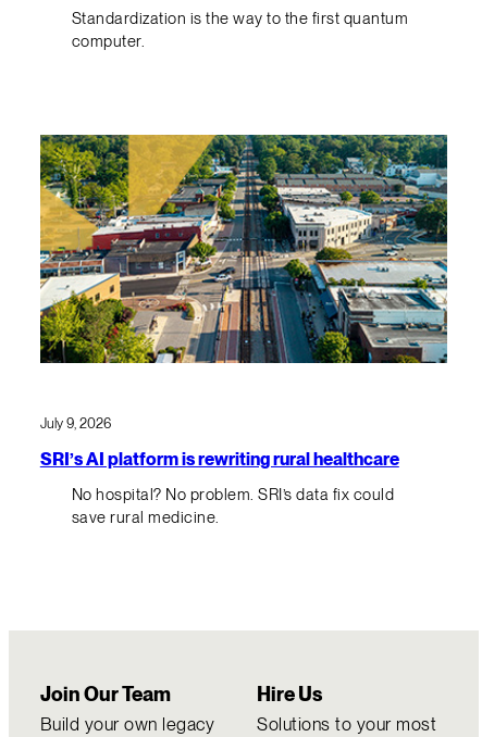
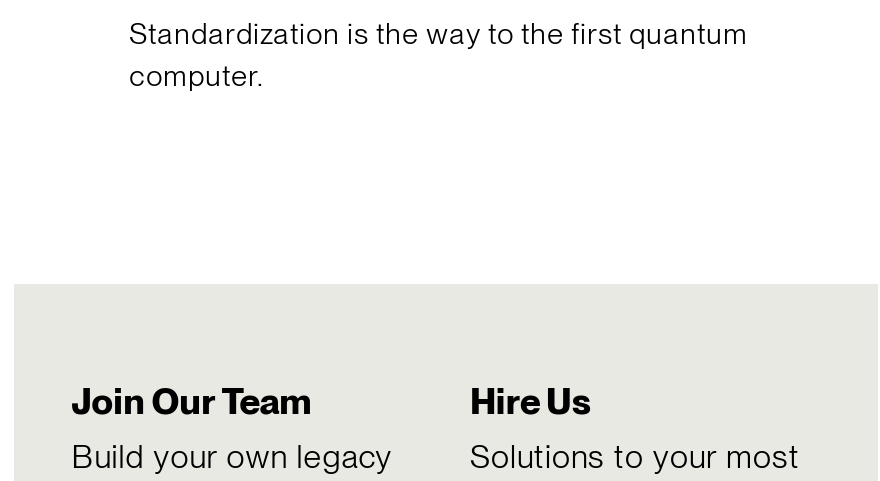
- [image]

- July 9, 2026
- SRI’s AI platform is rewriting rural healthcare
- No hospital? No problem. SRI’s data fix could
- save rural medicine.
